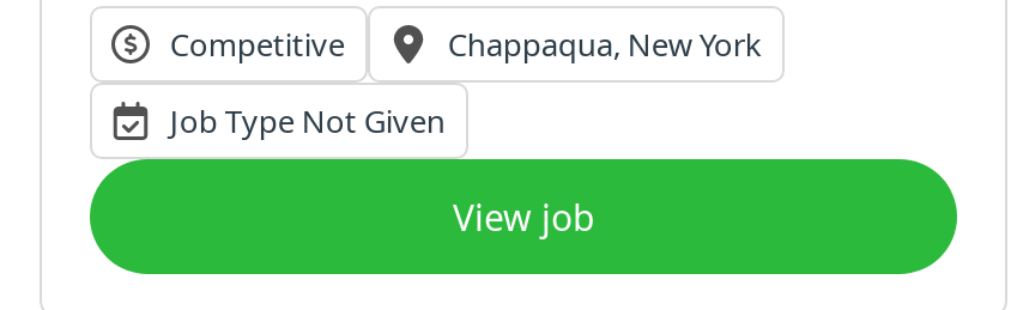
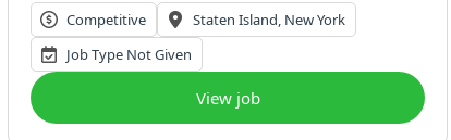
- Chappaqua, New York
+ Staten Island, New York
